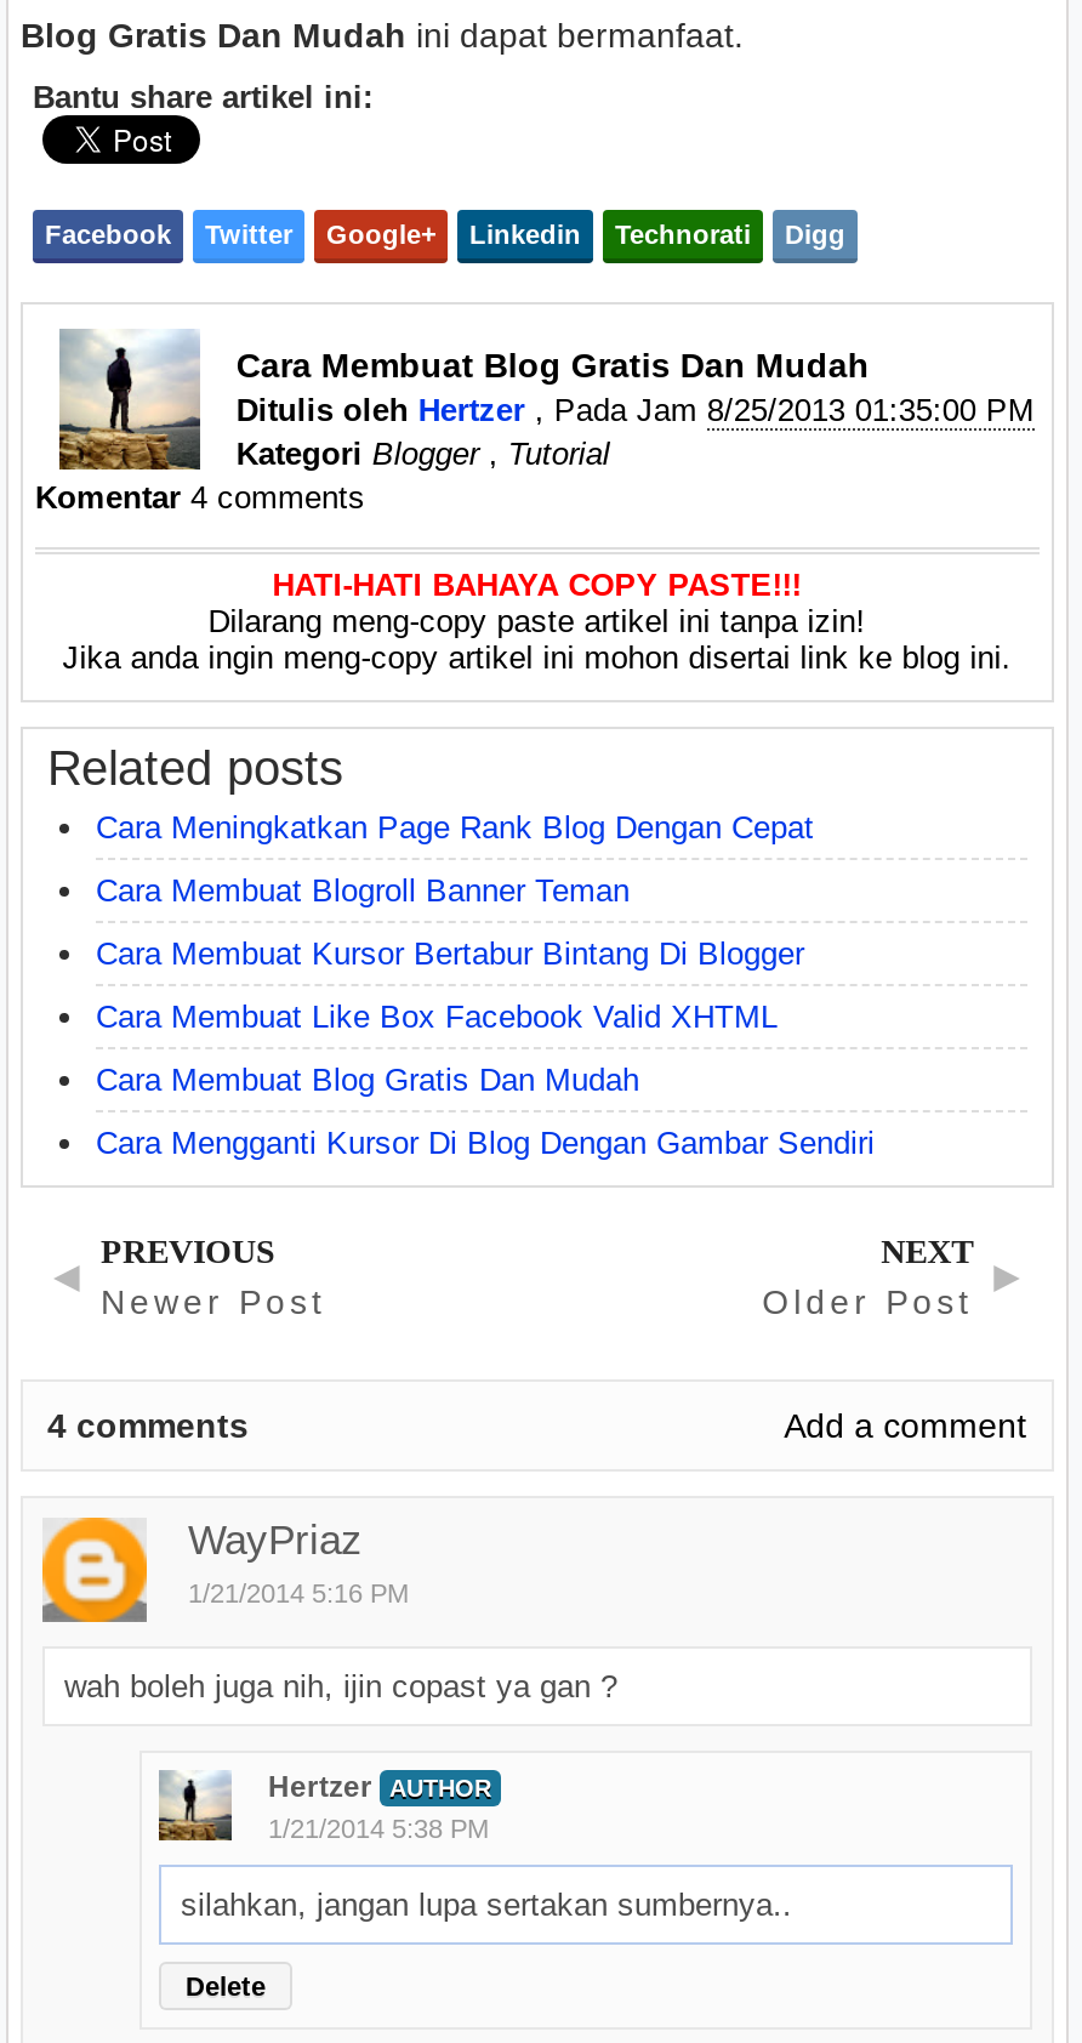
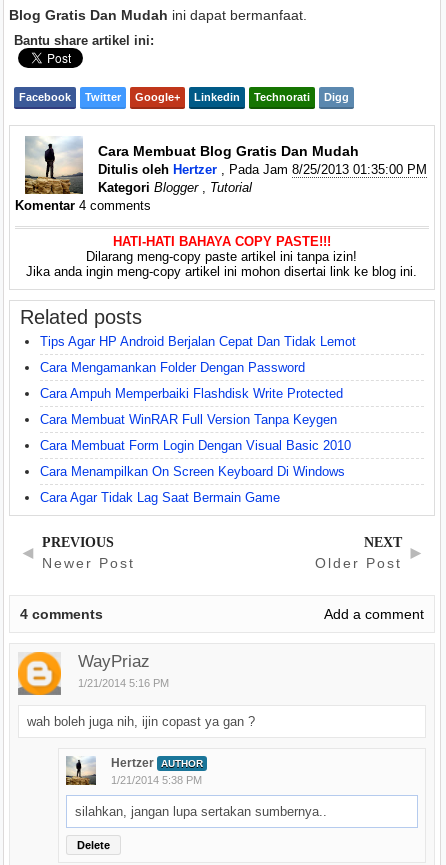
- Cara Meningkatkan Page Rank Blog Dengan Cepat
- Cara Membuat Blogroll Banner Teman
- Cara Membuat Kursor Bertabur Bintang Di Blogger
- Cara Membuat Like Box Facebook Valid XHTML
- Cara Membuat Blog Gratis Dan Mudah
- Cara Mengganti Kursor Di Blog Dengan Gambar Sendiri
+ Tips Agar HP Android Berjalan Cepat Dan Tidak Lemot
+ Cara Mengamankan Folder Dengan Password
+ Cara Ampuh Memperbaiki Flashdisk Write Protected
+ Cara Membuat WinRAR Full Version Tanpa Keygen
+ Cara Membuat Form Login Dengan Visual Basic 2010
+ Cara Menampilkan On Screen Keyboard Di Windows
+ Cara Agar Tidak Lag Saat Bermain Game
